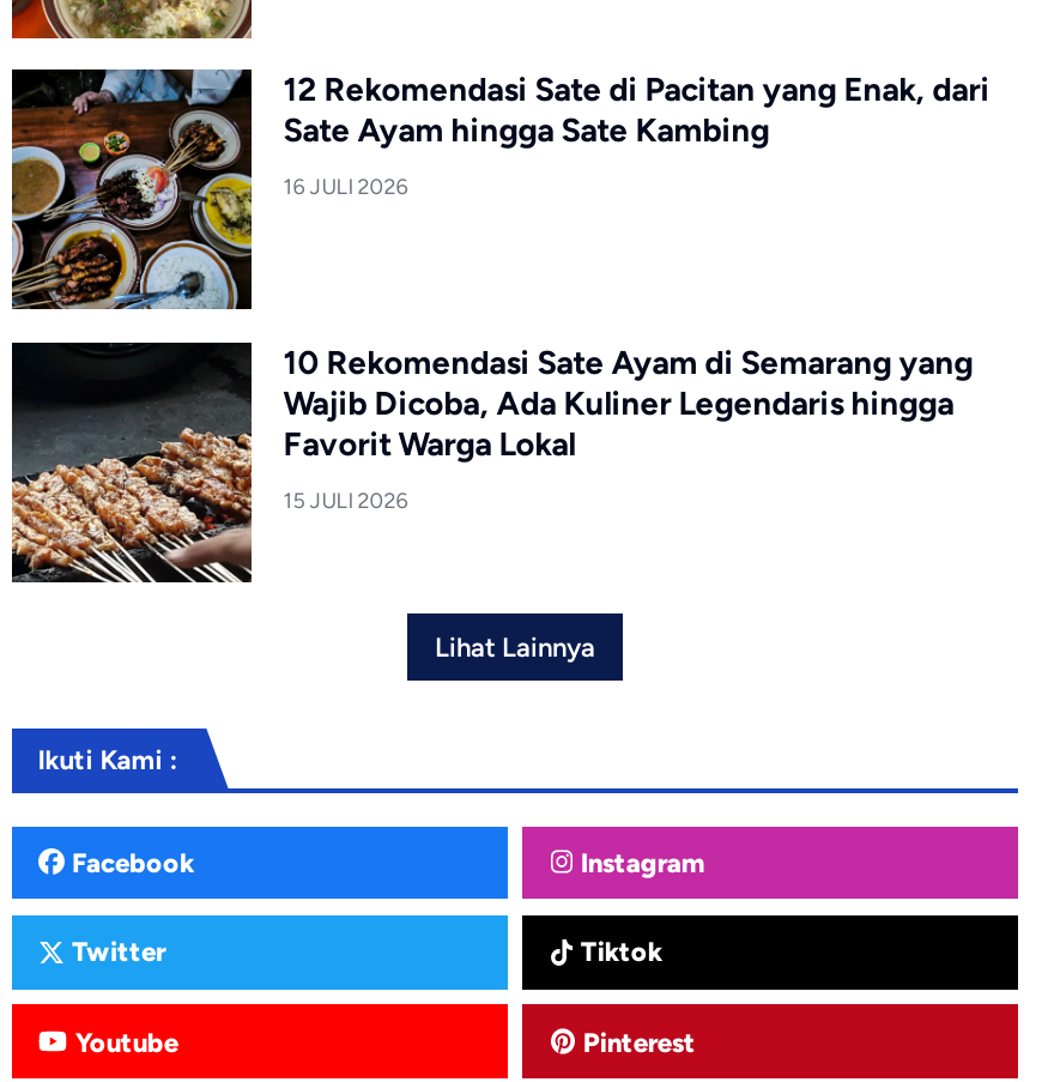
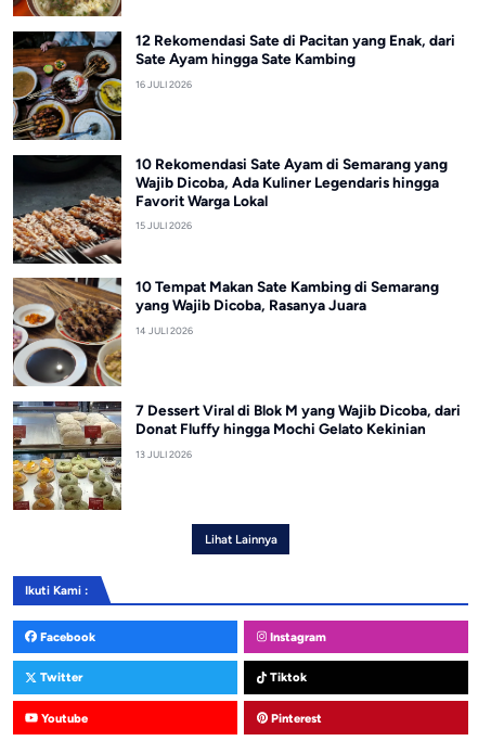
+ [image]
+ 10 Tempat Makan Sate Kambing di Semarang
+ yang Wajib Dicoba, Rasanya Juara
+ 14 JULI 2026

+ [image]
+ 7 Dessert Viral di Blok M yang Wajib Dicoba, dari
+ Donat Fluffy hingga Mochi Gelato Kekinian
+ 13 JULI 2026
